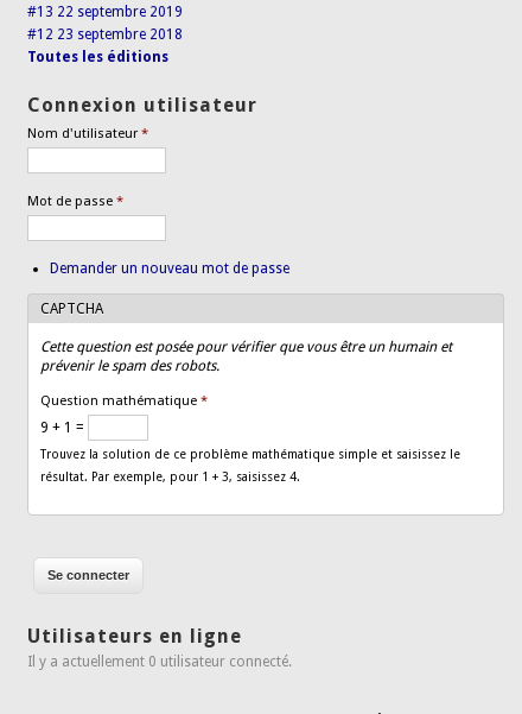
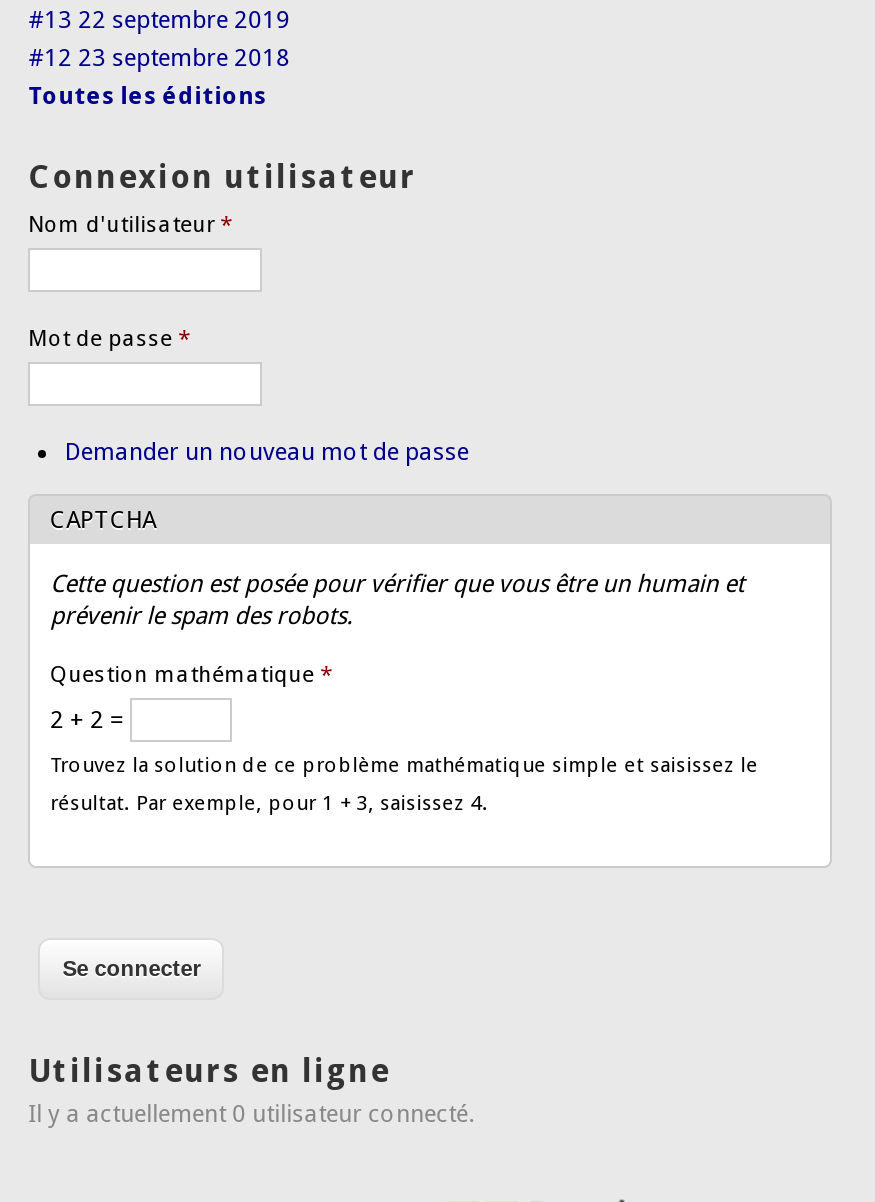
- 9 + 1 =
+ 2 + 2 =
